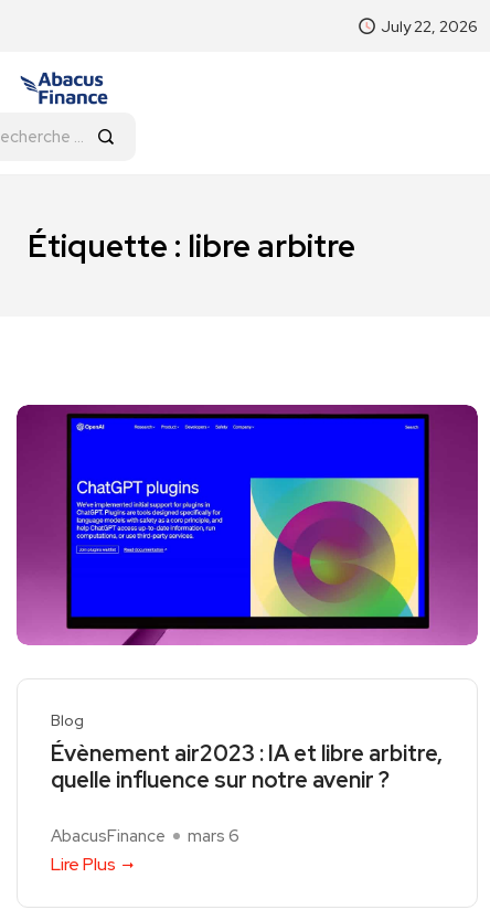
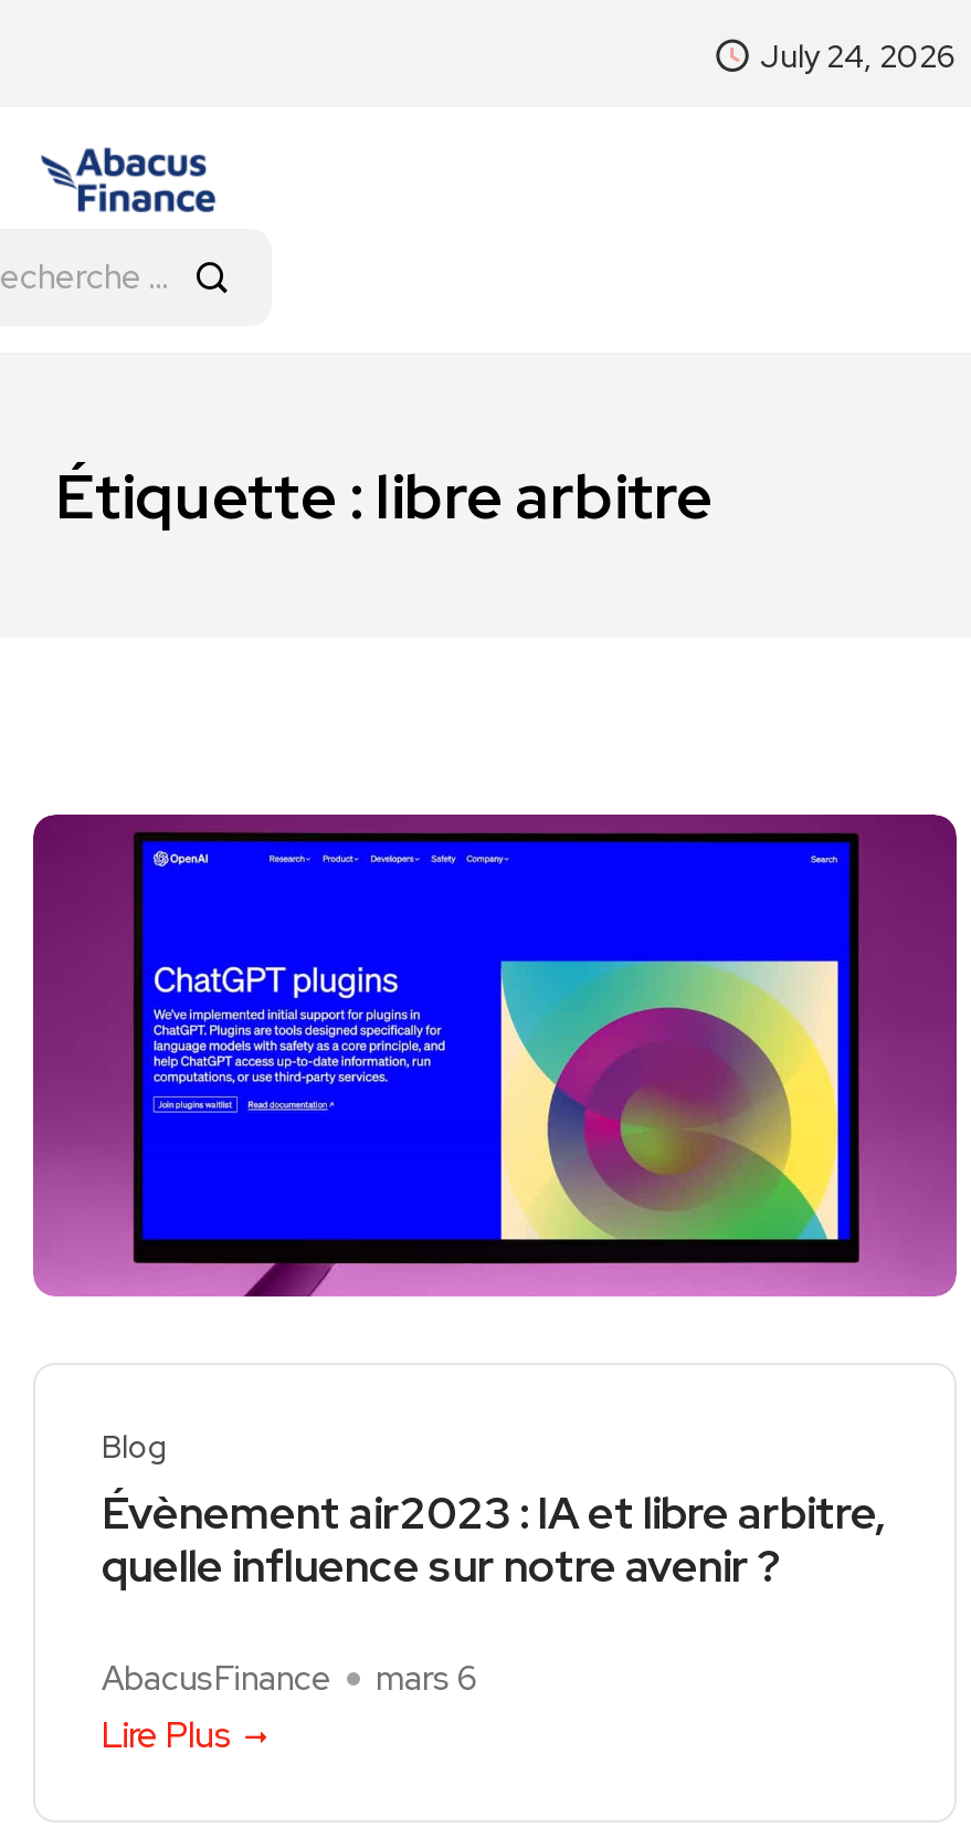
- July 22, 2026
+ July 24, 2026
